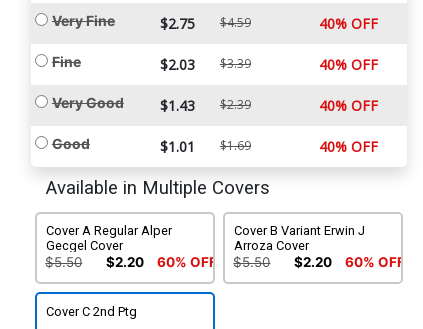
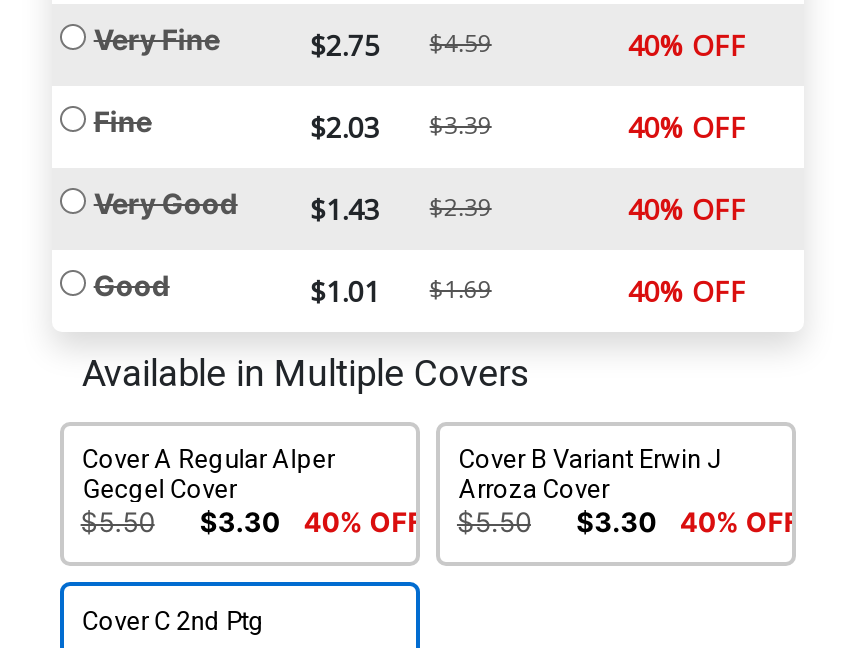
- $2.20
+ $3.30

- 60% OFF
+ 40% OFF

- $2.20
+ $3.30

- 60% OFF
+ 40% OFF
